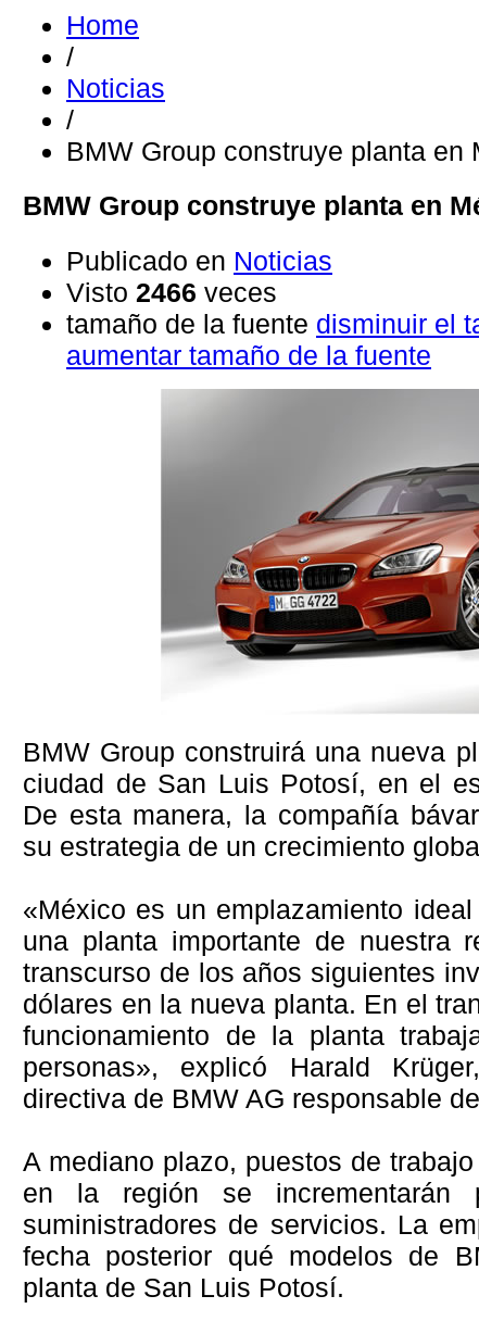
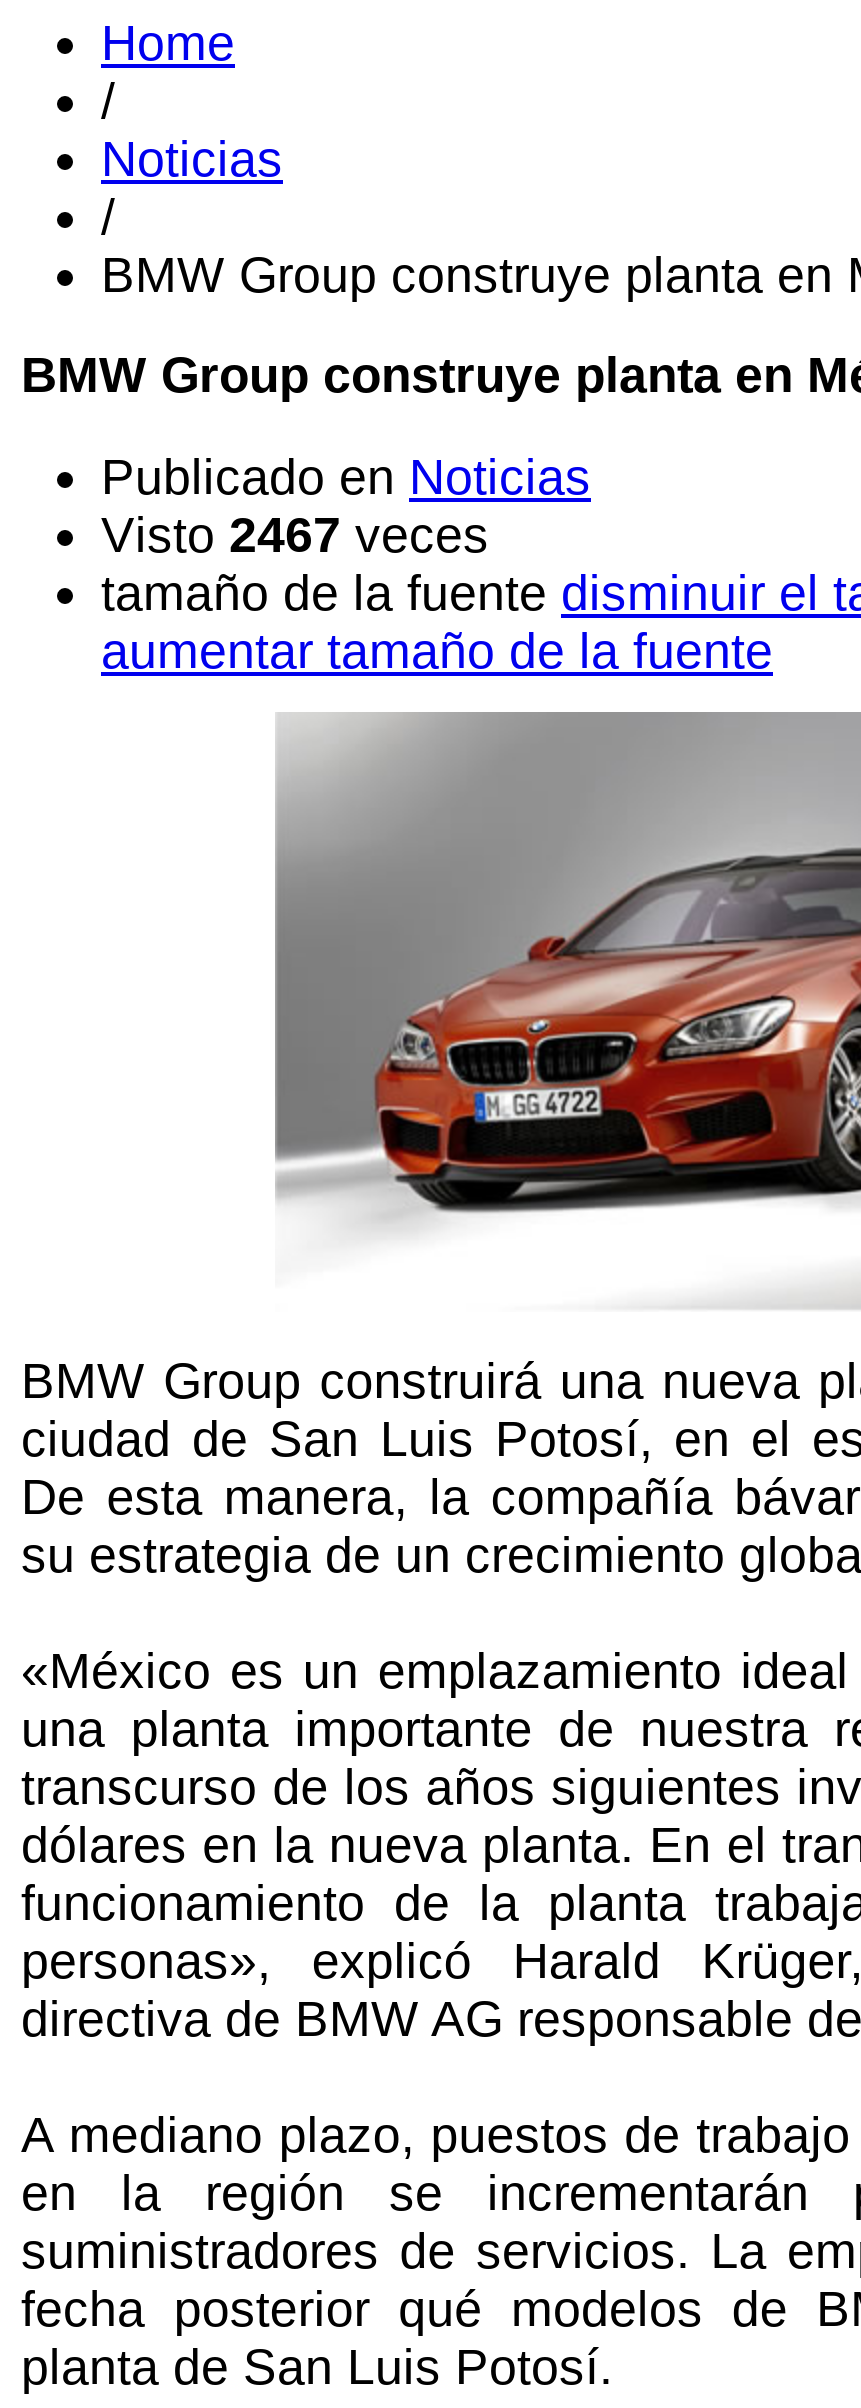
- Visto 2466 veces
+ Visto 2467 veces
